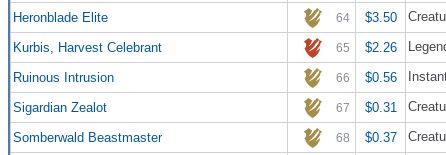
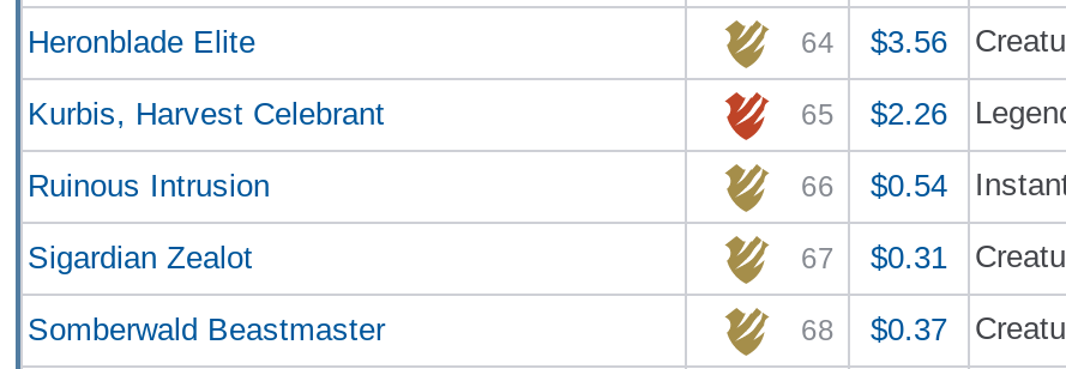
- $3.50
+ $3.56

- $0.56
+ $0.54
